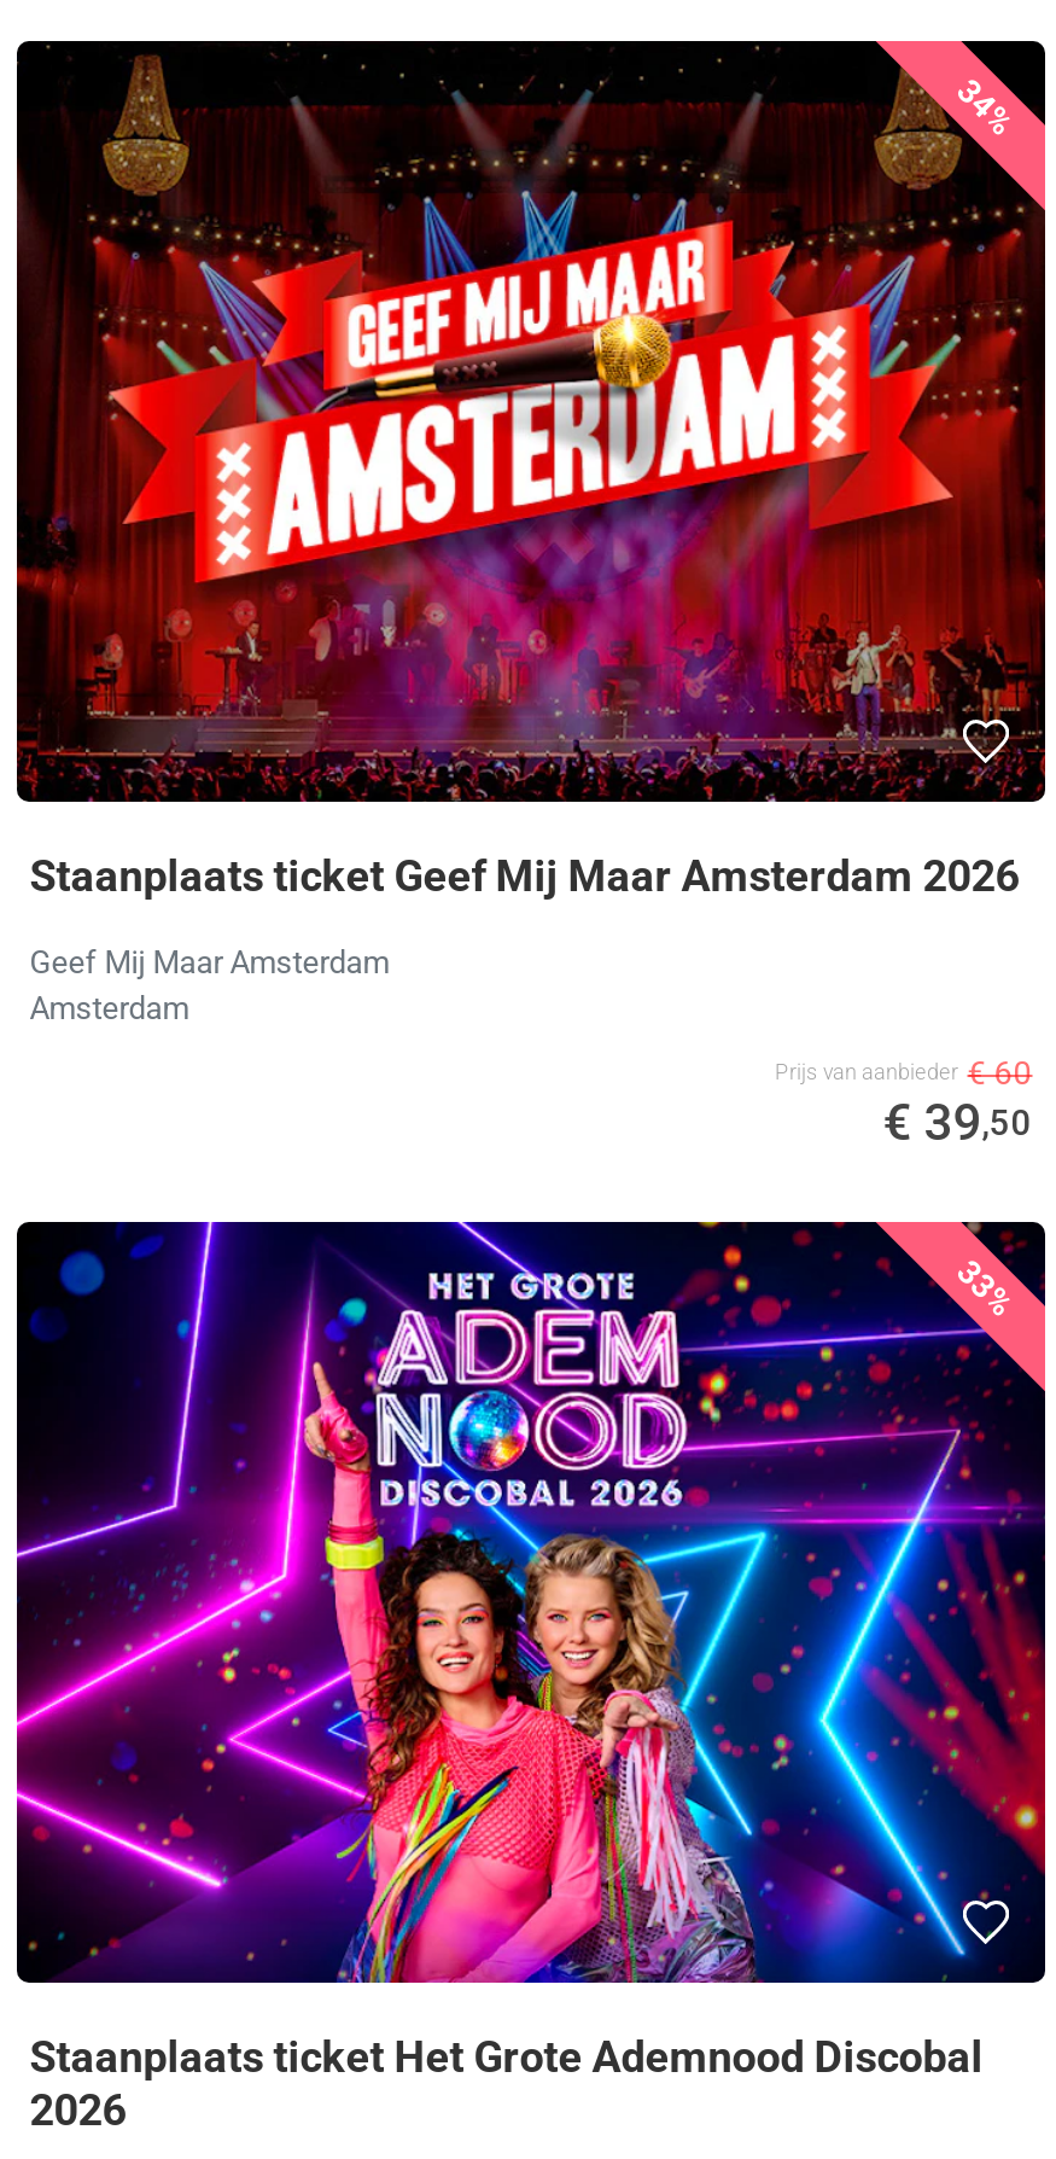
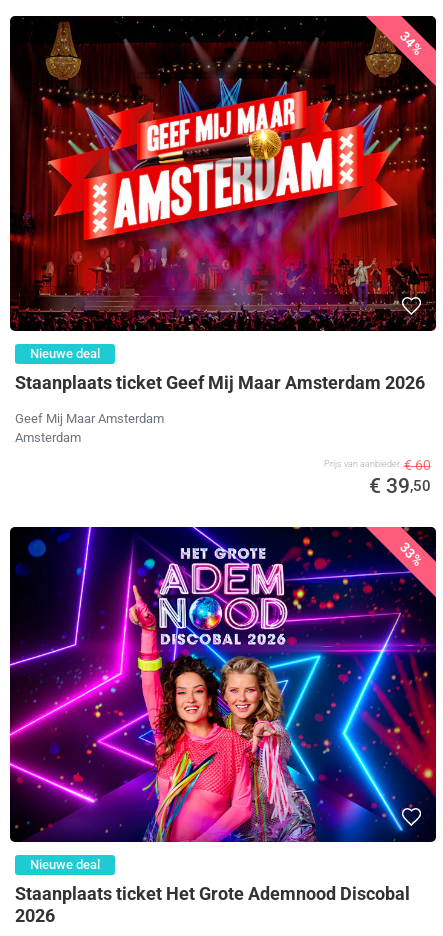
+ Nieuwe deal

+ Nieuwe deal
